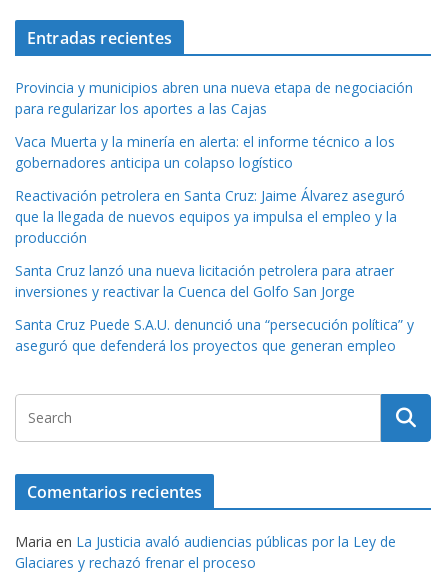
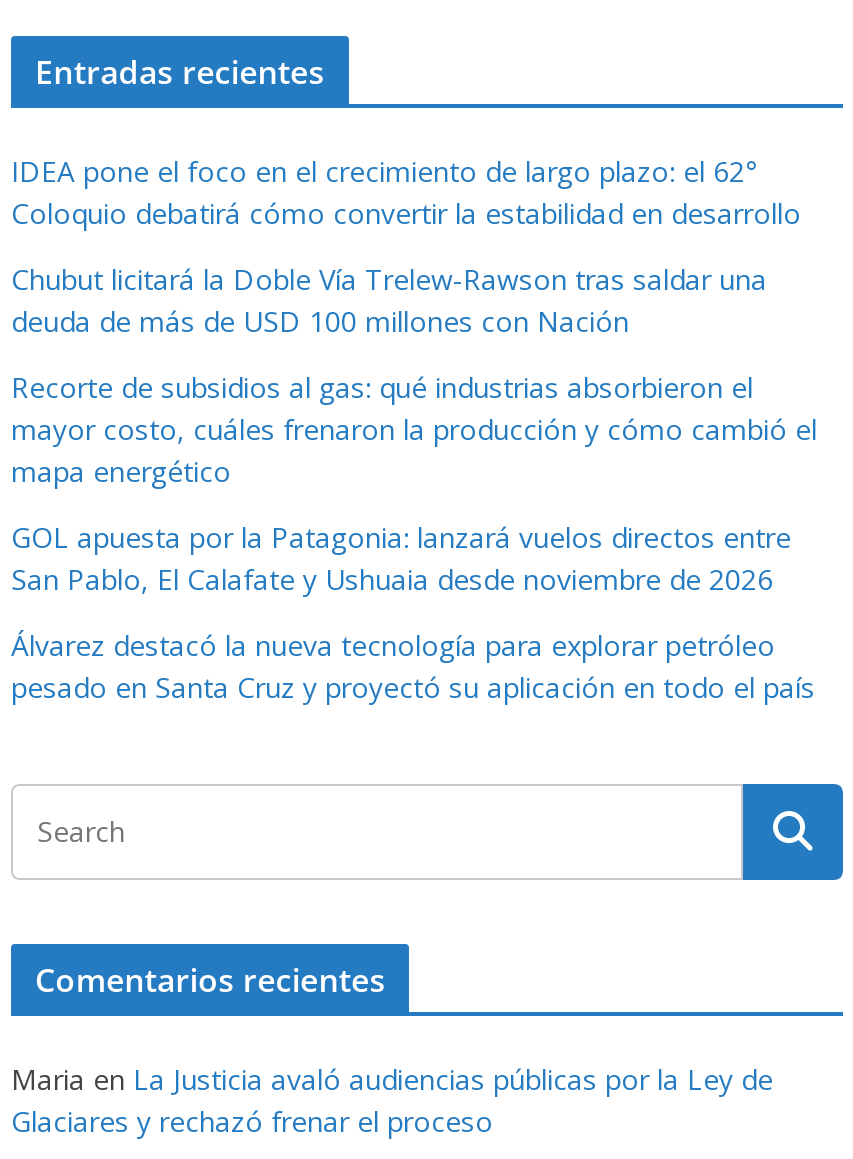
- Provincia y municipios abren una nueva etapa de negociación
- para regularizar los aportes a las Cajas
+ IDEA pone el foco en el crecimiento de largo plazo: el 62°
+ Coloquio debatirá cómo convertir la estabilidad en desarrollo

- Vaca Muerta y la minería en alerta: el informe técnico a los
- gobernadores anticipa un colapso logístico
+ Chubut licitará la Doble Vía Trelew-Rawson tras saldar una
+ deuda de más de USD 100 millones con Nación

- Reactivación petrolera en Santa Cruz: Jaime Álvarez aseguró
- que la llegada de nuevos equipos ya impulsa el empleo y la
- producción
+ Recorte de subsidios al gas: qué industrias absorbieron el
+ mayor costo, cuáles frenaron la producción y cómo cambió el
+ mapa energético

- Santa Cruz lanzó una nueva licitación petrolera para atraer
- inversiones y reactivar la Cuenca del Golfo San Jorge
+ GOL apuesta por la Patagonia: lanzará vuelos directos entre
+ San Pablo, El Calafate y Ushuaia desde noviembre de 2026

- Santa Cruz Puede S.A.U. denunció una “persecución política” y
- aseguró que defenderá los proyectos que generan empleo
+ Álvarez destacó la nueva tecnología para explorar petróleo
+ pesado en Santa Cruz y proyectó su aplicación en todo el país
